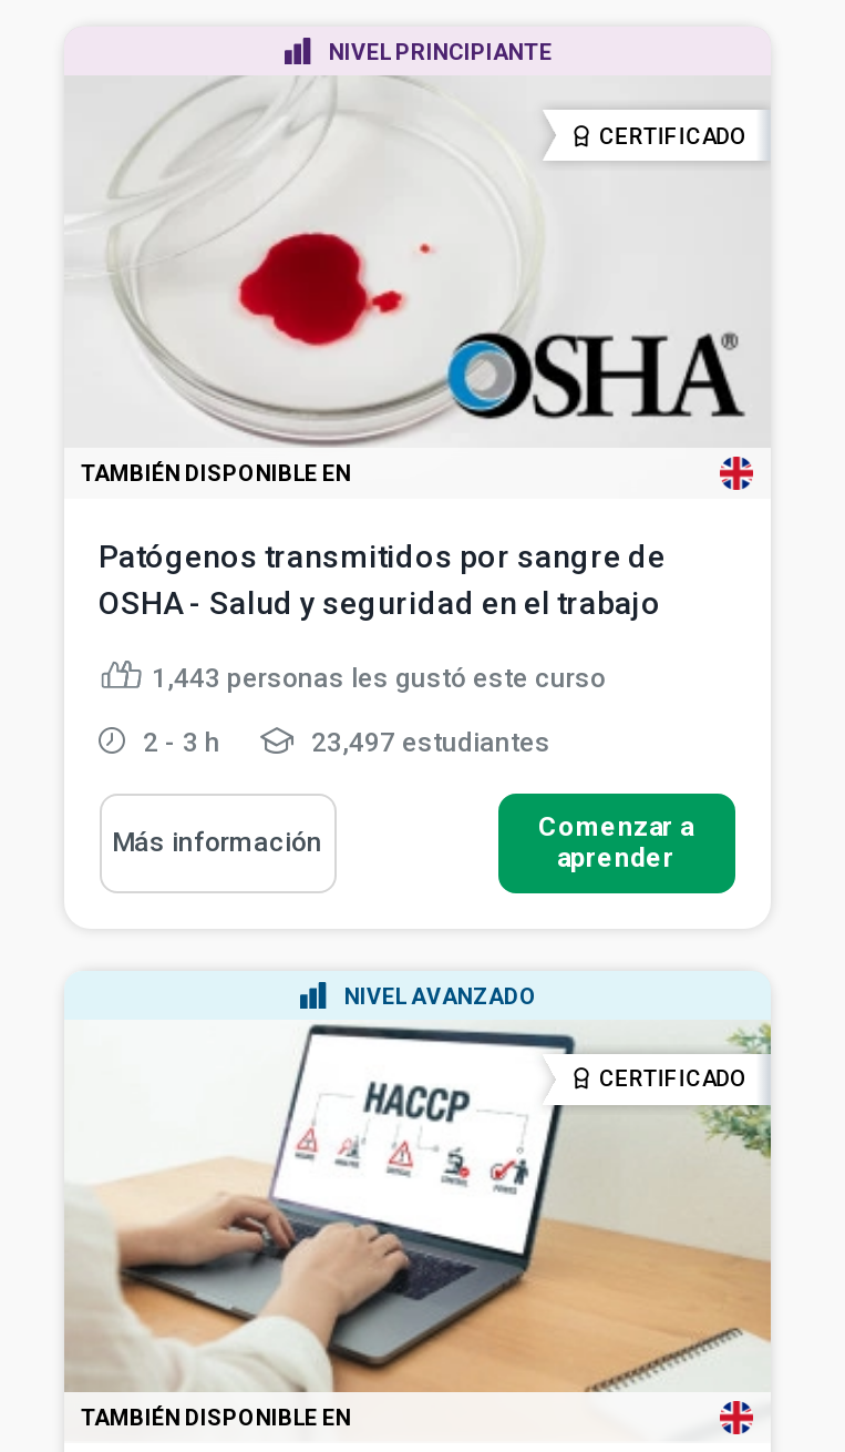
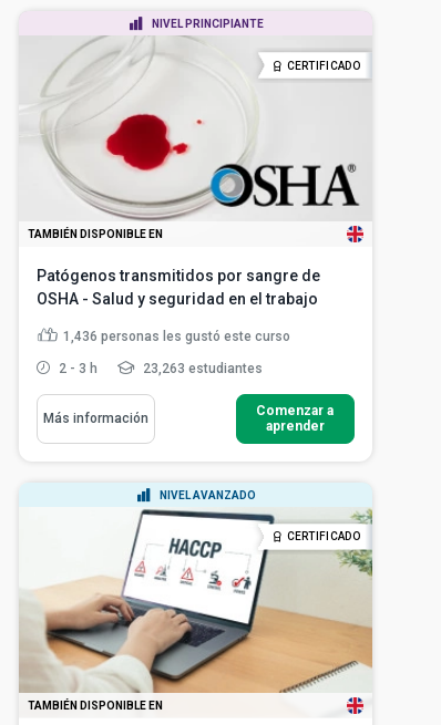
- 1,443 personas les gustó este curso
+ 1,436 personas les gustó este curso

- 23,497 estudiantes
+ 23,263 estudiantes
